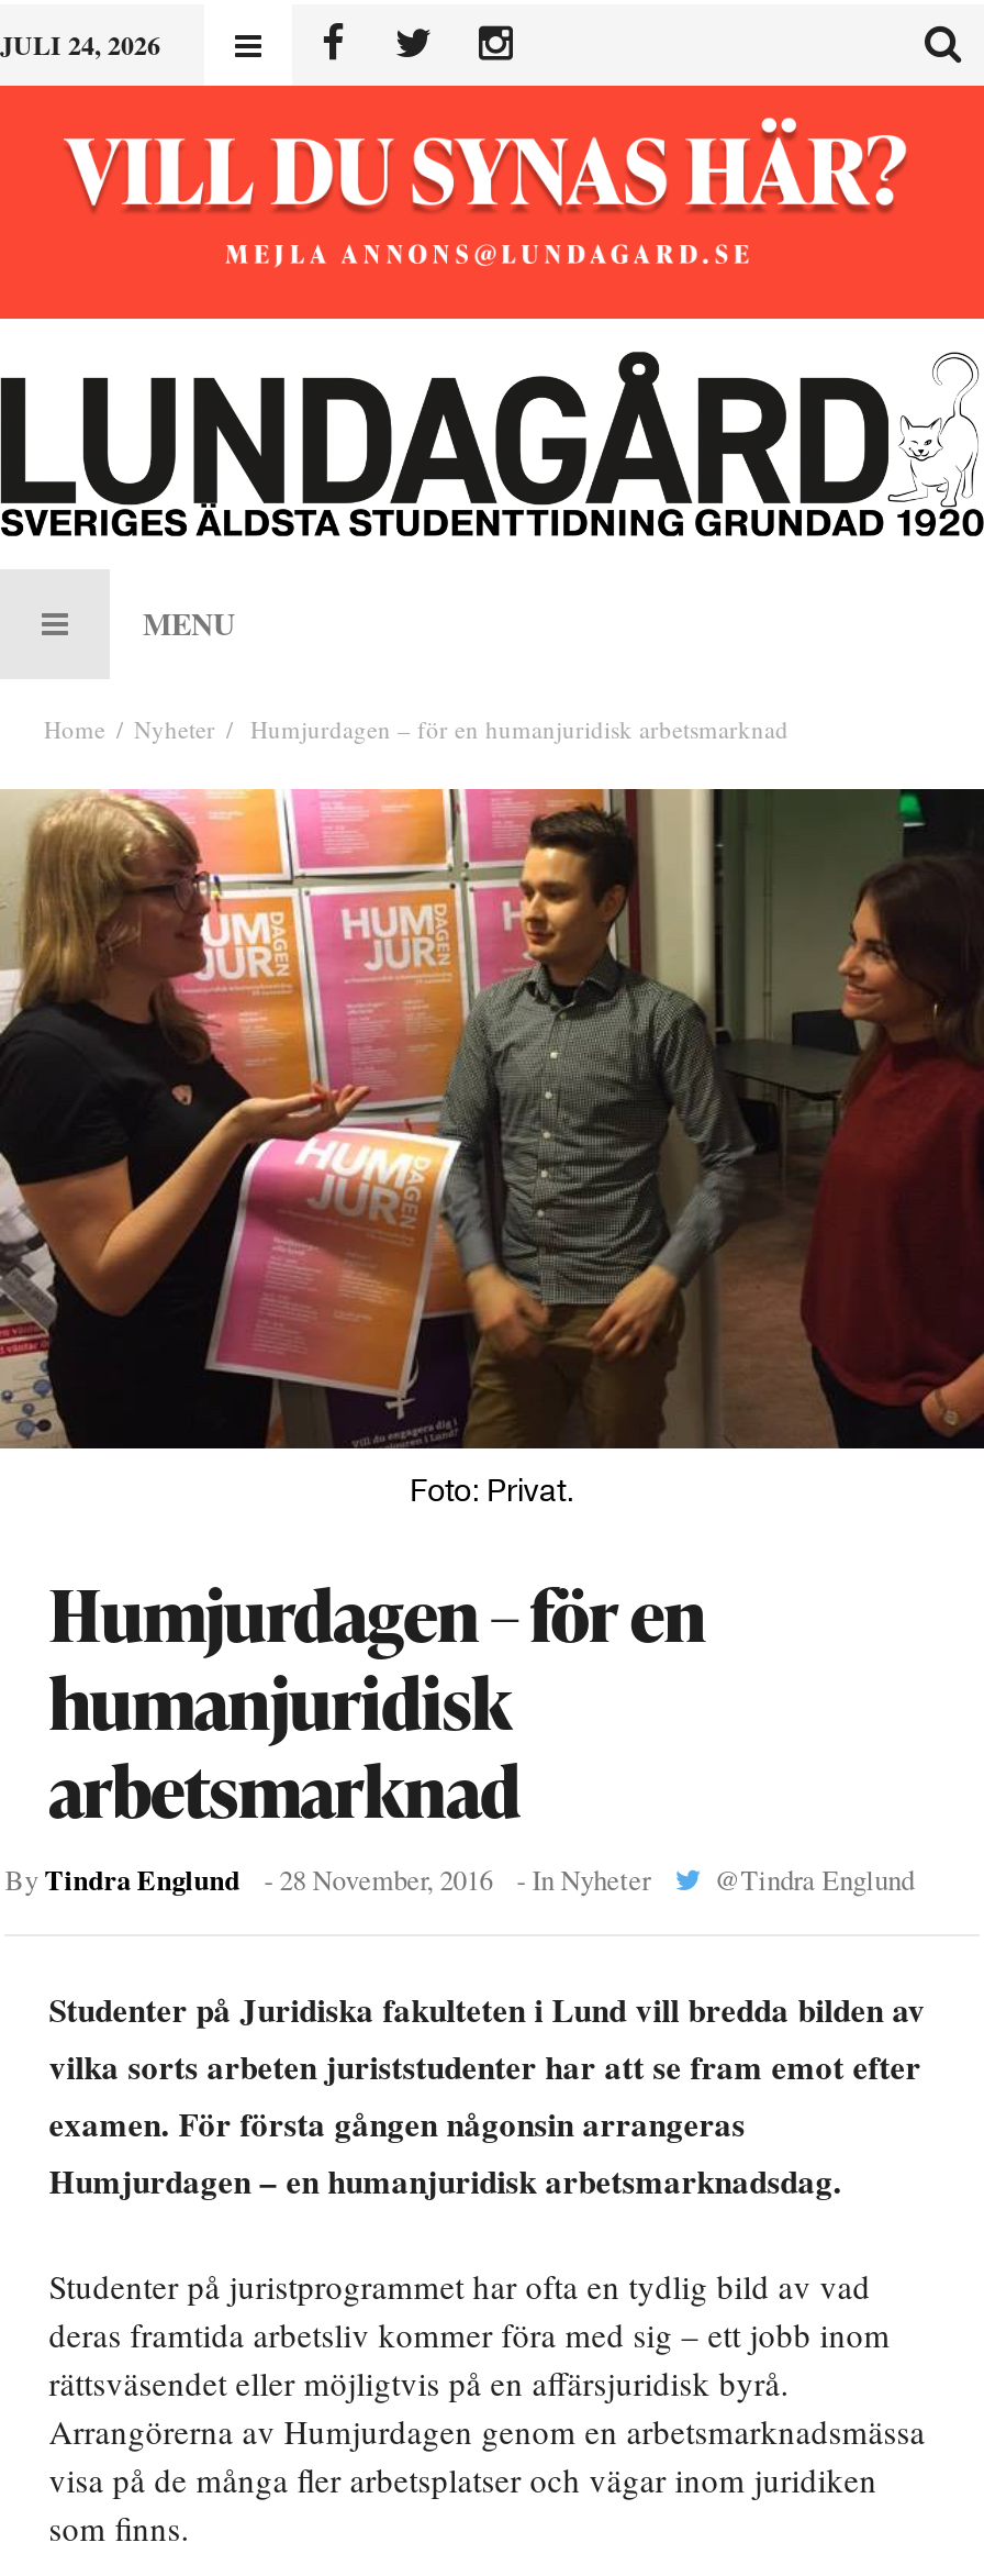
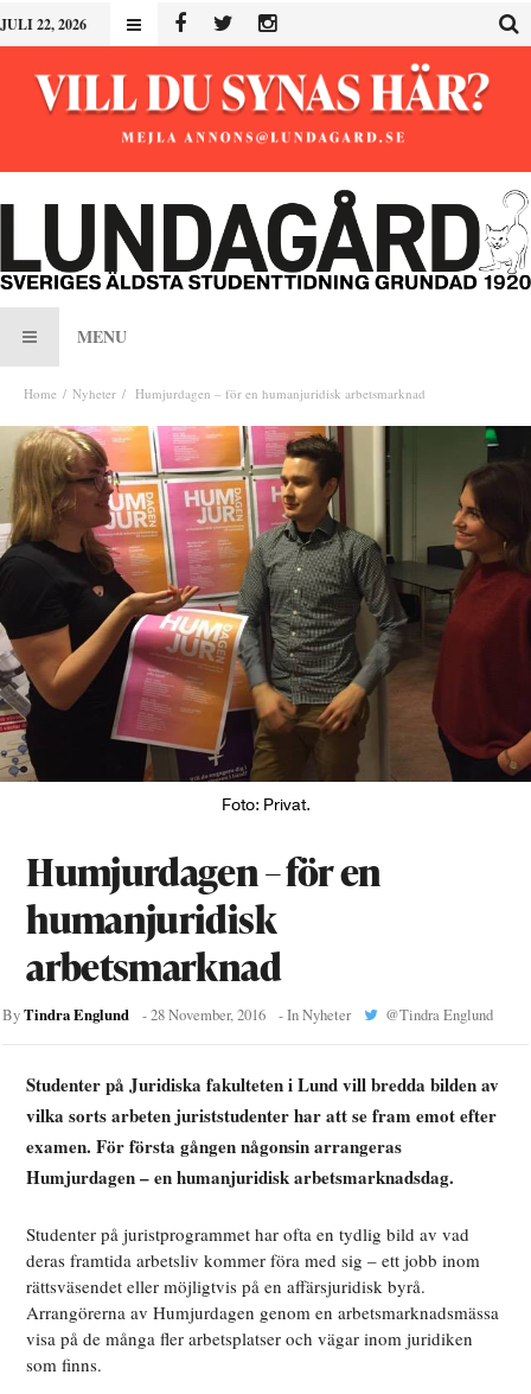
- JULI 24, 2026
+ JULI 22, 2026
